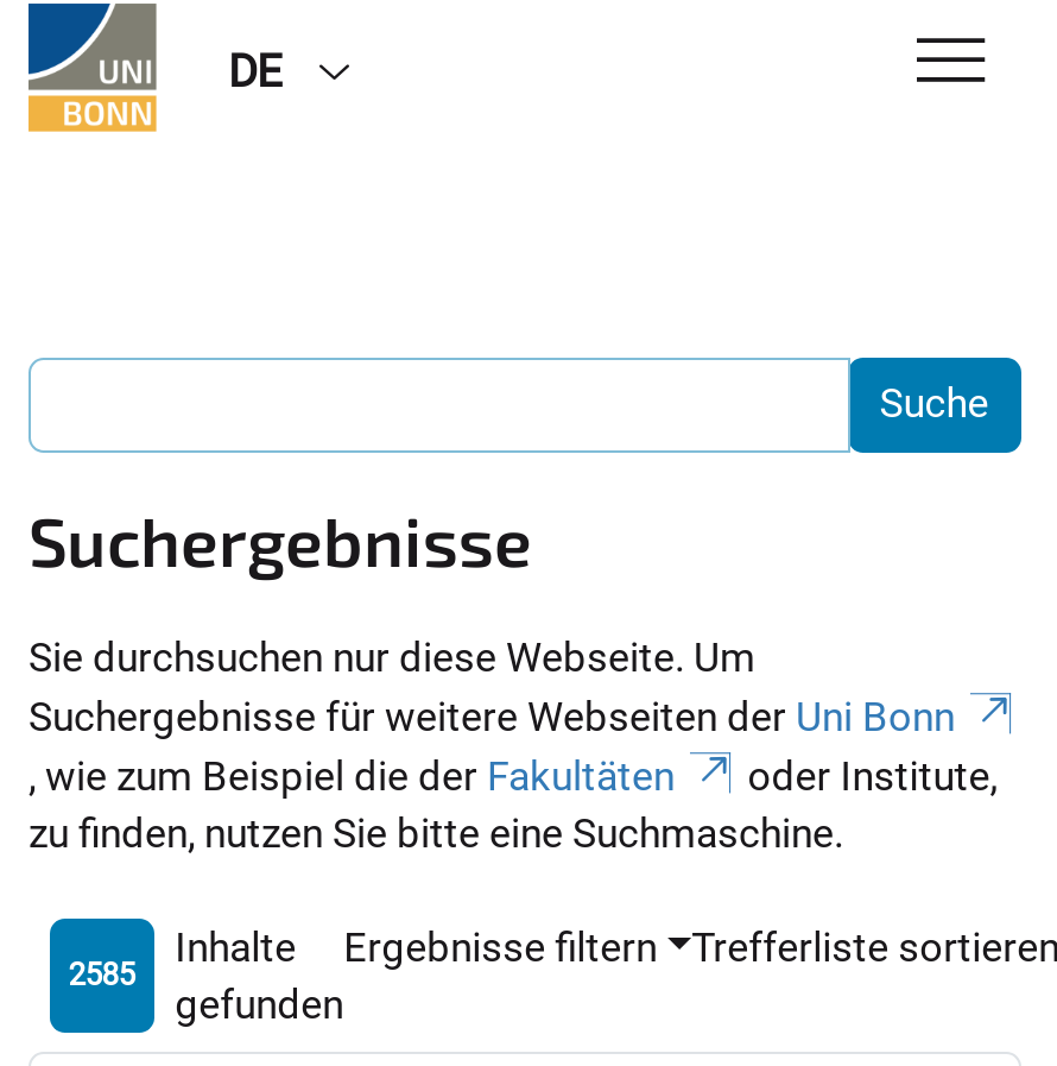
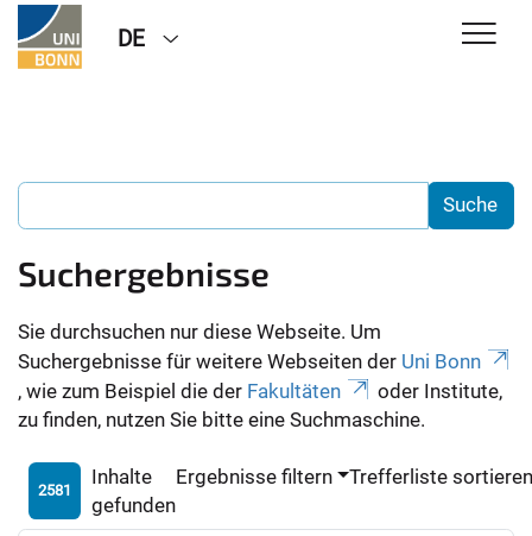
- 2585
+ 2581
